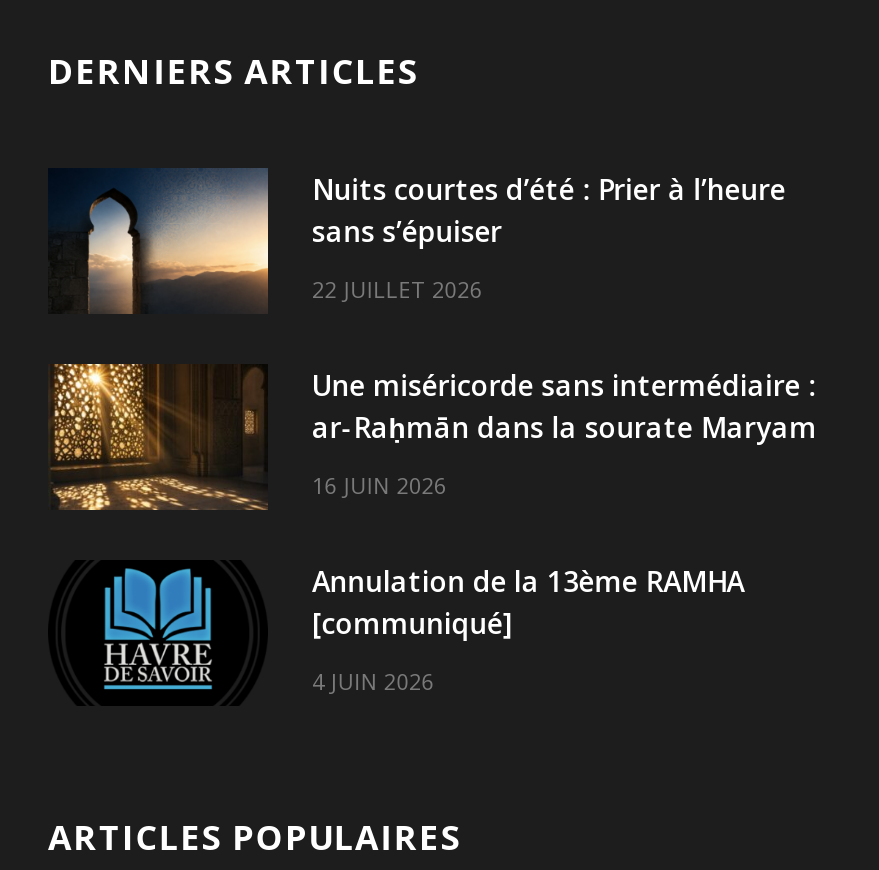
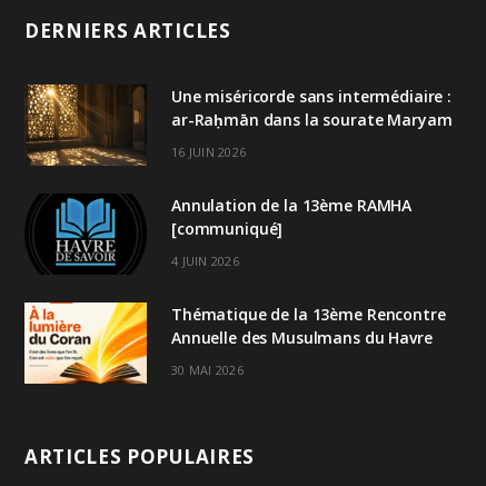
- [image]
- Nuits courtes d’été : Prier à l’heure
- sans s’épuiser
- 22 JUILLET 2026

moved up: [image] | Une miséricorde sans intermédiaire : | ar-Raḥmān dans la sourate Maryam | 16 JUIN 2026 | Annulation de la 13ème RAMHA | [communiqué] | 4 JUIN 2026

+ [image]
+ Thématique de la 13ème Rencontre
+ Annuelle des Musulmans du Havre
+ 30 MAI 2026
